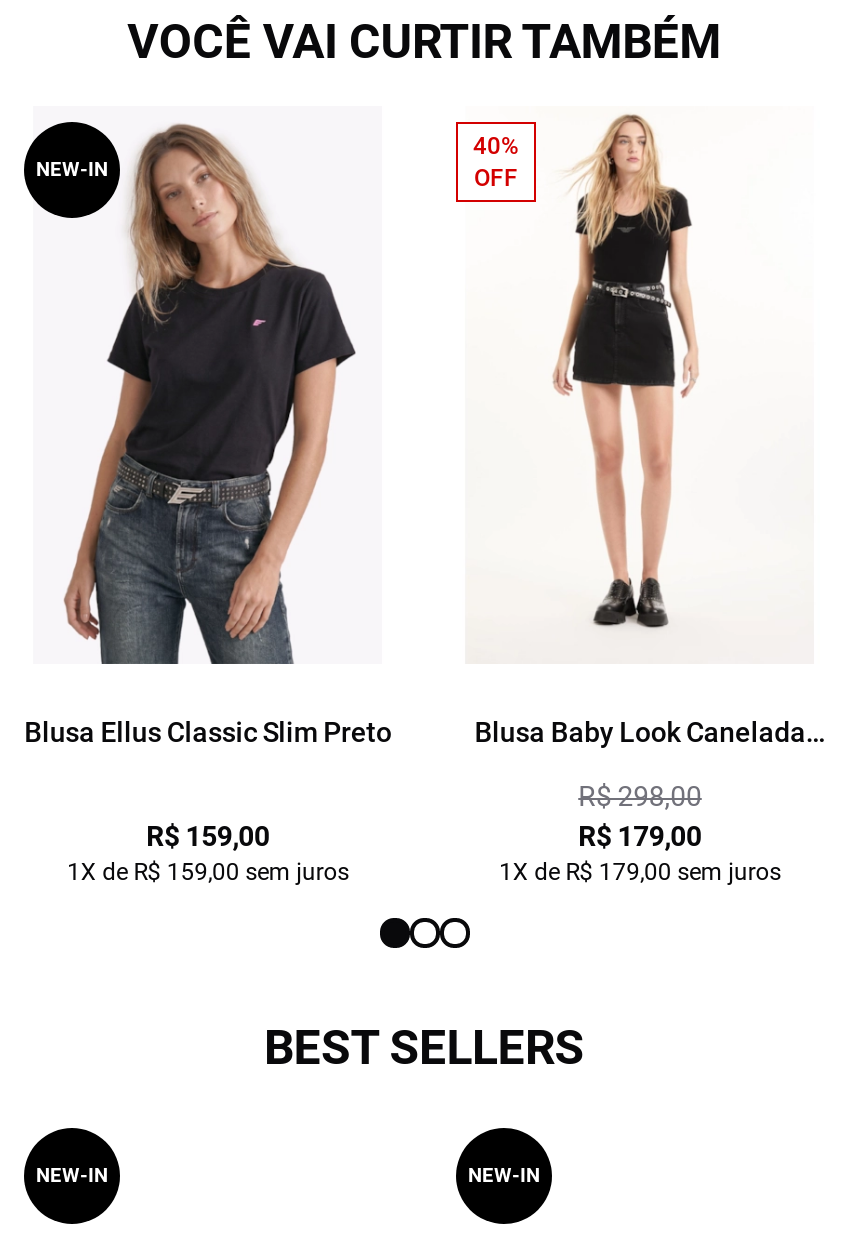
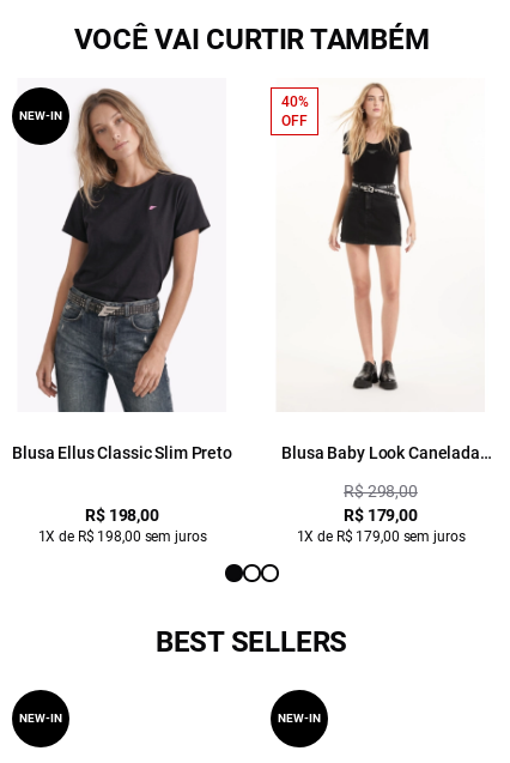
- R$ 159,00
+ R$ 198,00

- 1X de R$ 159,00 sem juros
+ 1X de R$ 198,00 sem juros
